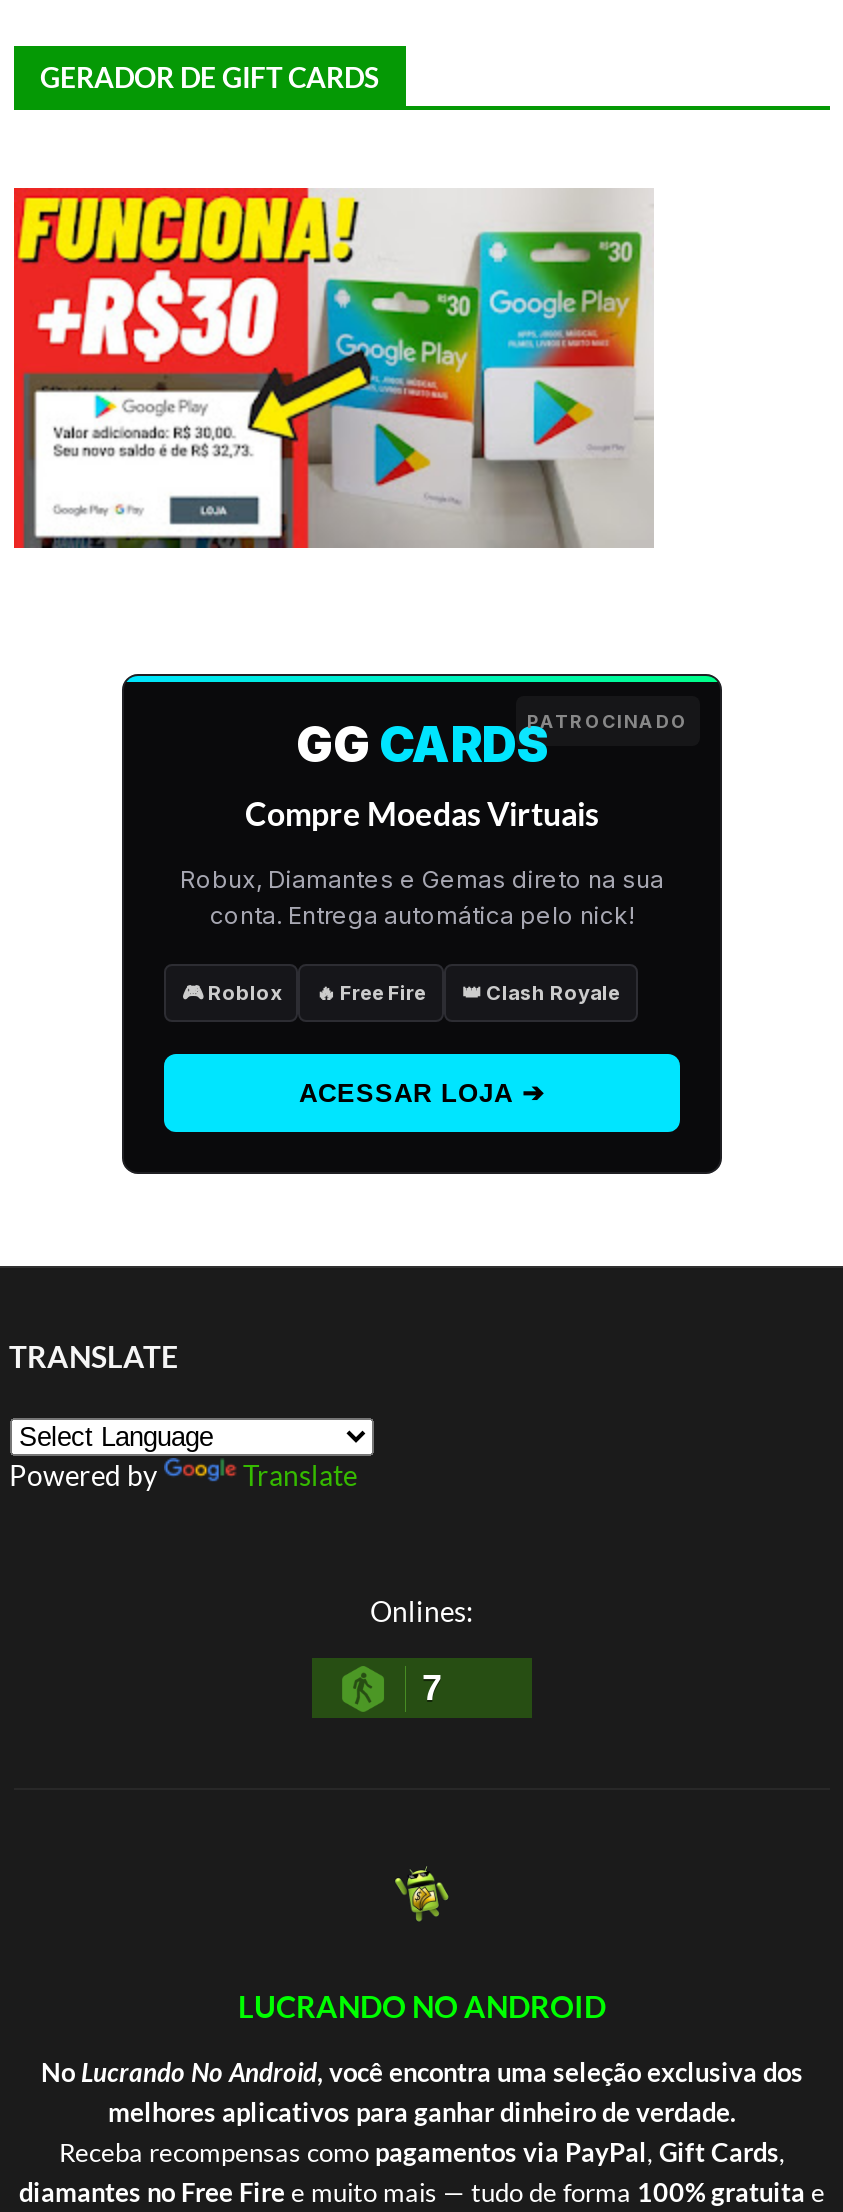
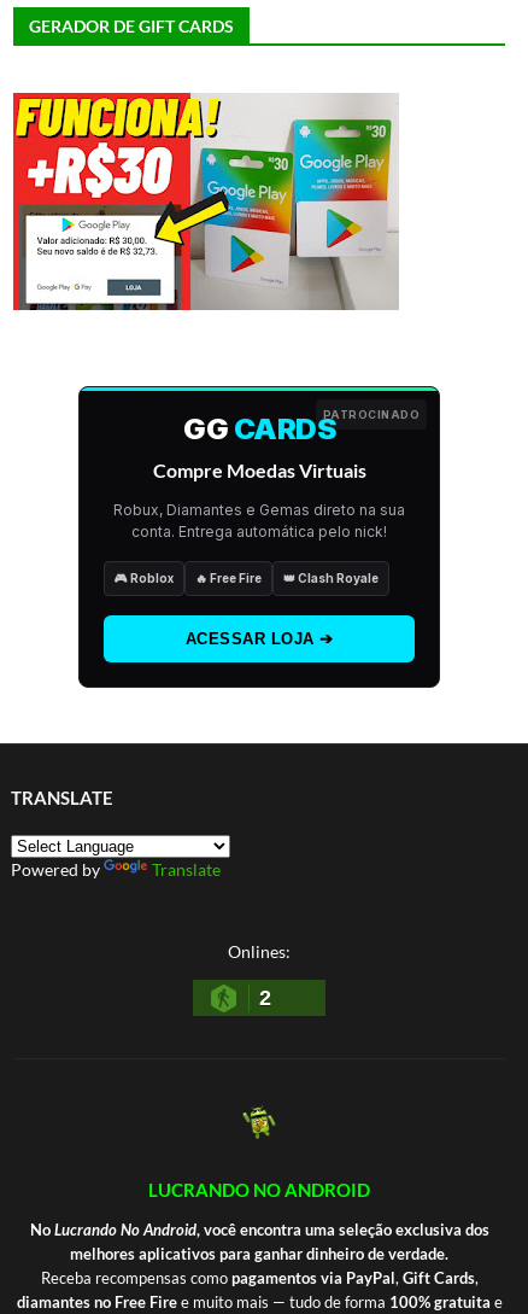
- 7
+ 2
